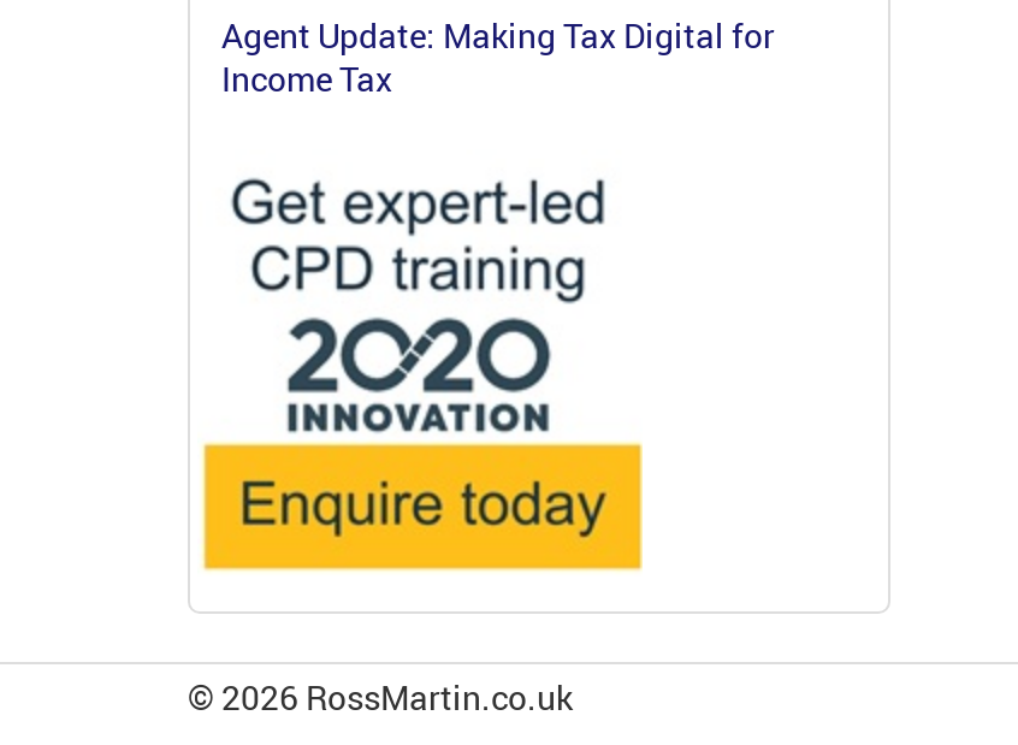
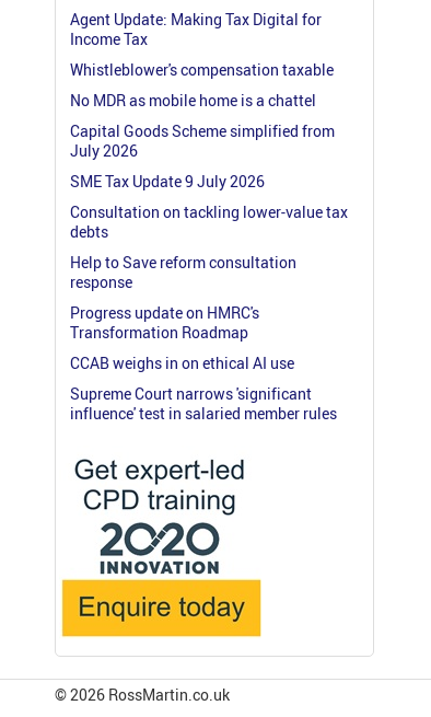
+ Whistleblower's compensation taxable
+ No MDR as mobile home is a chattel
+ Capital Goods Scheme simplified from
+ July 2026
+ SME Tax Update 9 July 2026
+ Consultation on tackling lower-value tax
+ debts
+ Help to Save reform consultation
+ response
+ Progress update on HMRC's
+ Transformation Roadmap
+ CCAB weighs in on ethical AI use
+ Supreme Court narrows 'significant
+ influence' test in salaried member rules
